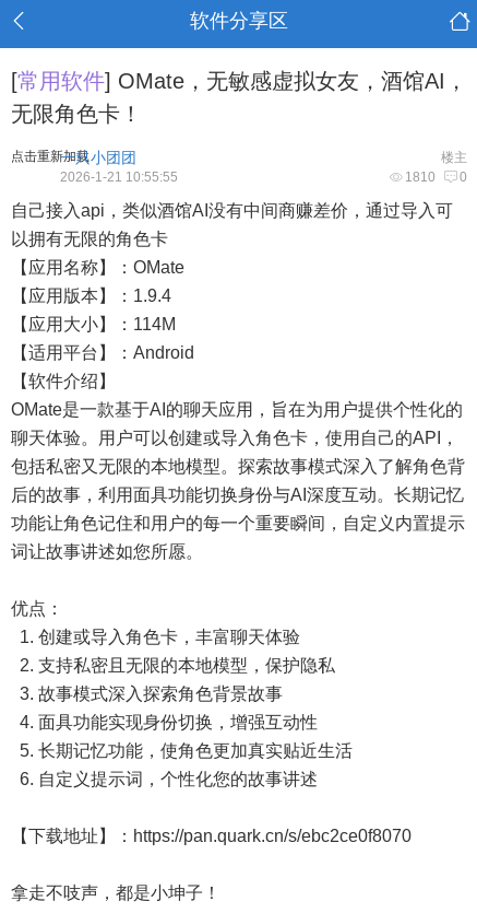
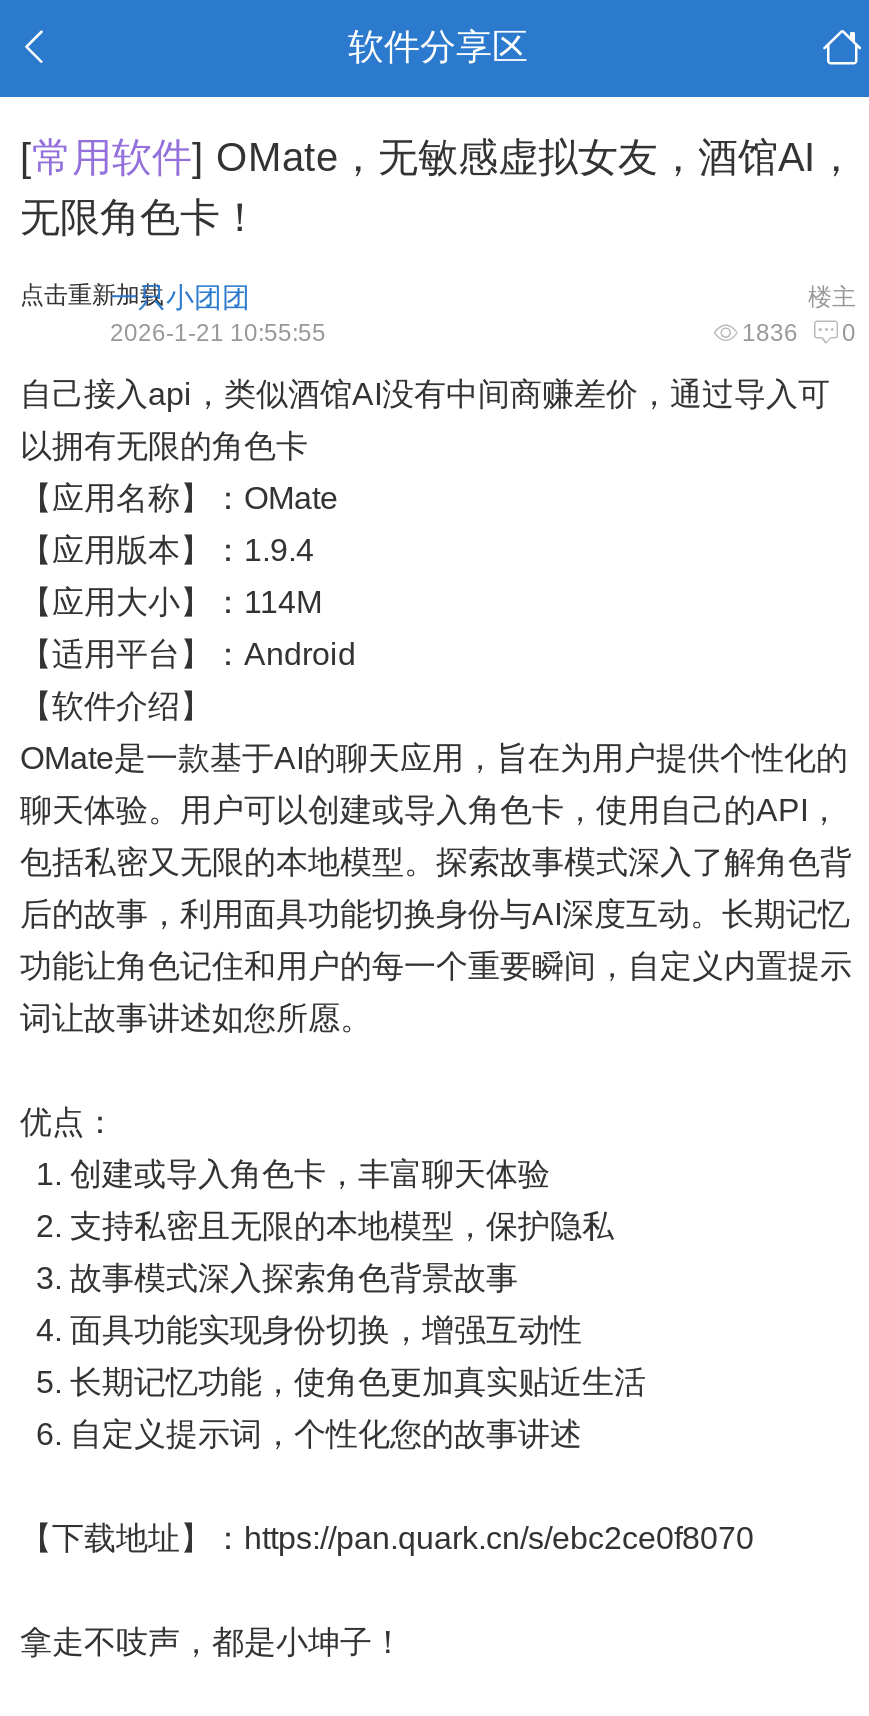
- 1810 0
+ 1836 0
